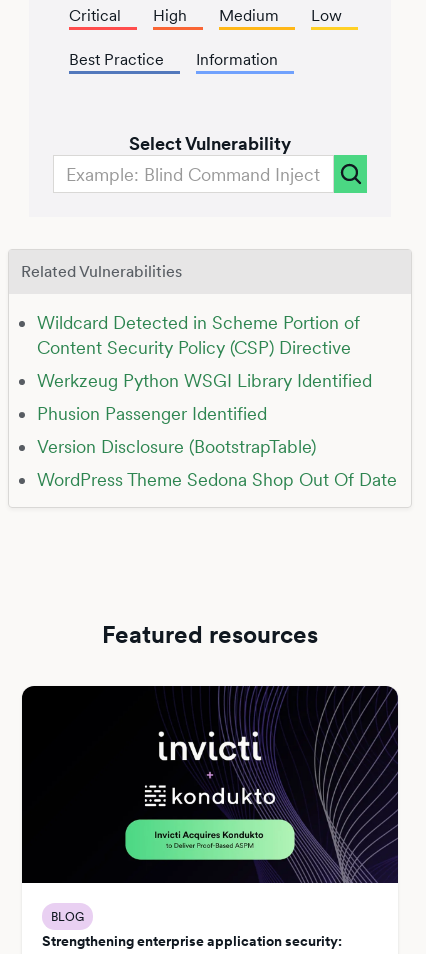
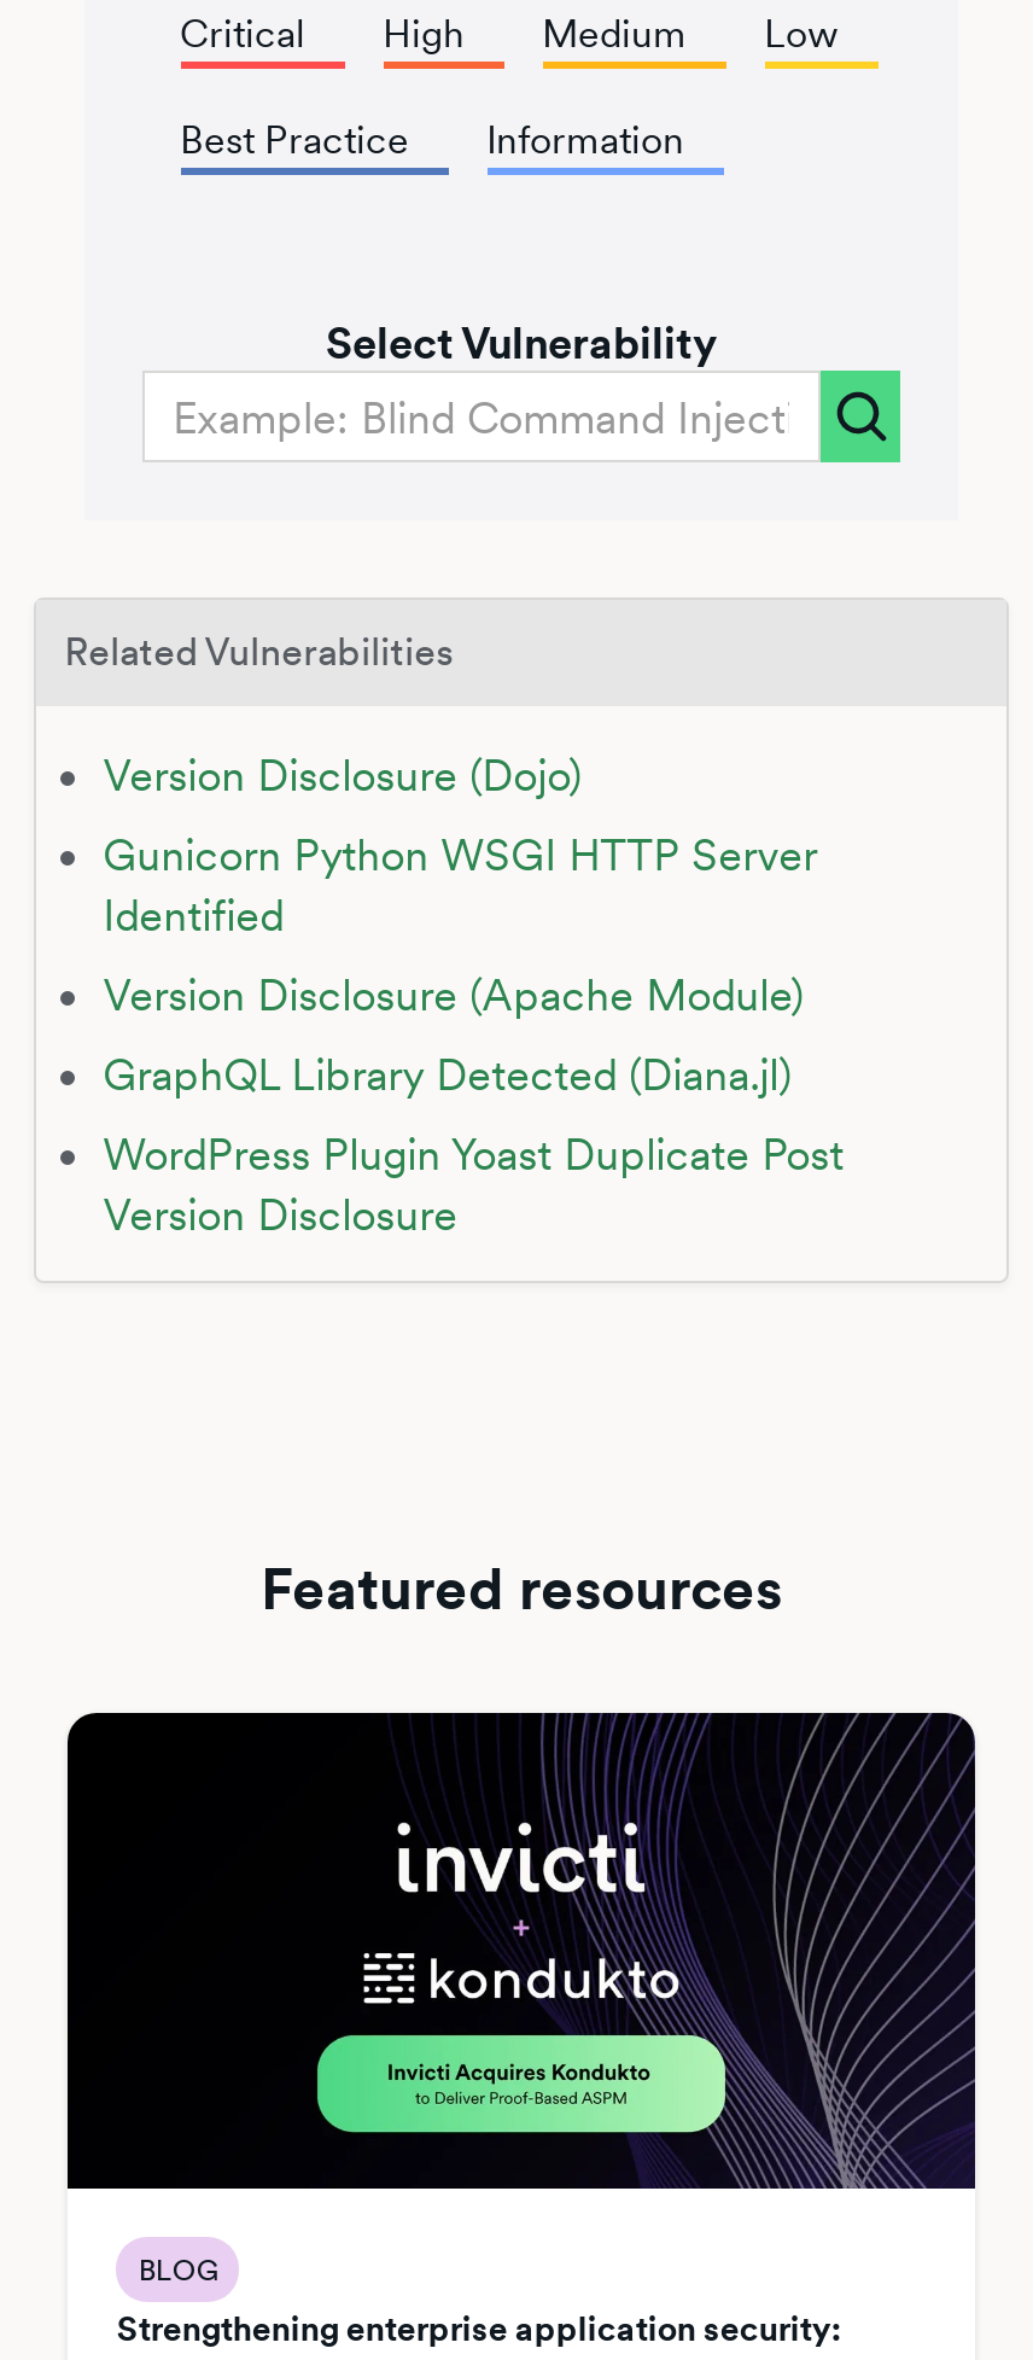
- Wildcard Detected in Scheme Portion of
- Content Security Policy (CSP) Directive
+ Version Disclosure (Dojo)

- Werkzeug Python WSGI Library Identified
+ Gunicorn Python WSGI HTTP Server
+ Identified

- Phusion Passenger Identified
+ Version Disclosure (Apache Module)

- Version Disclosure (BootstrapTable)
+ GraphQL Library Detected (Diana.jl)

- WordPress Theme Sedona Shop Out Of Date
+ WordPress Plugin Yoast Duplicate Post
+ Version Disclosure
